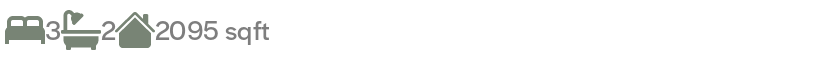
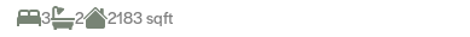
- 2095 sqft
+ 2183 sqft
